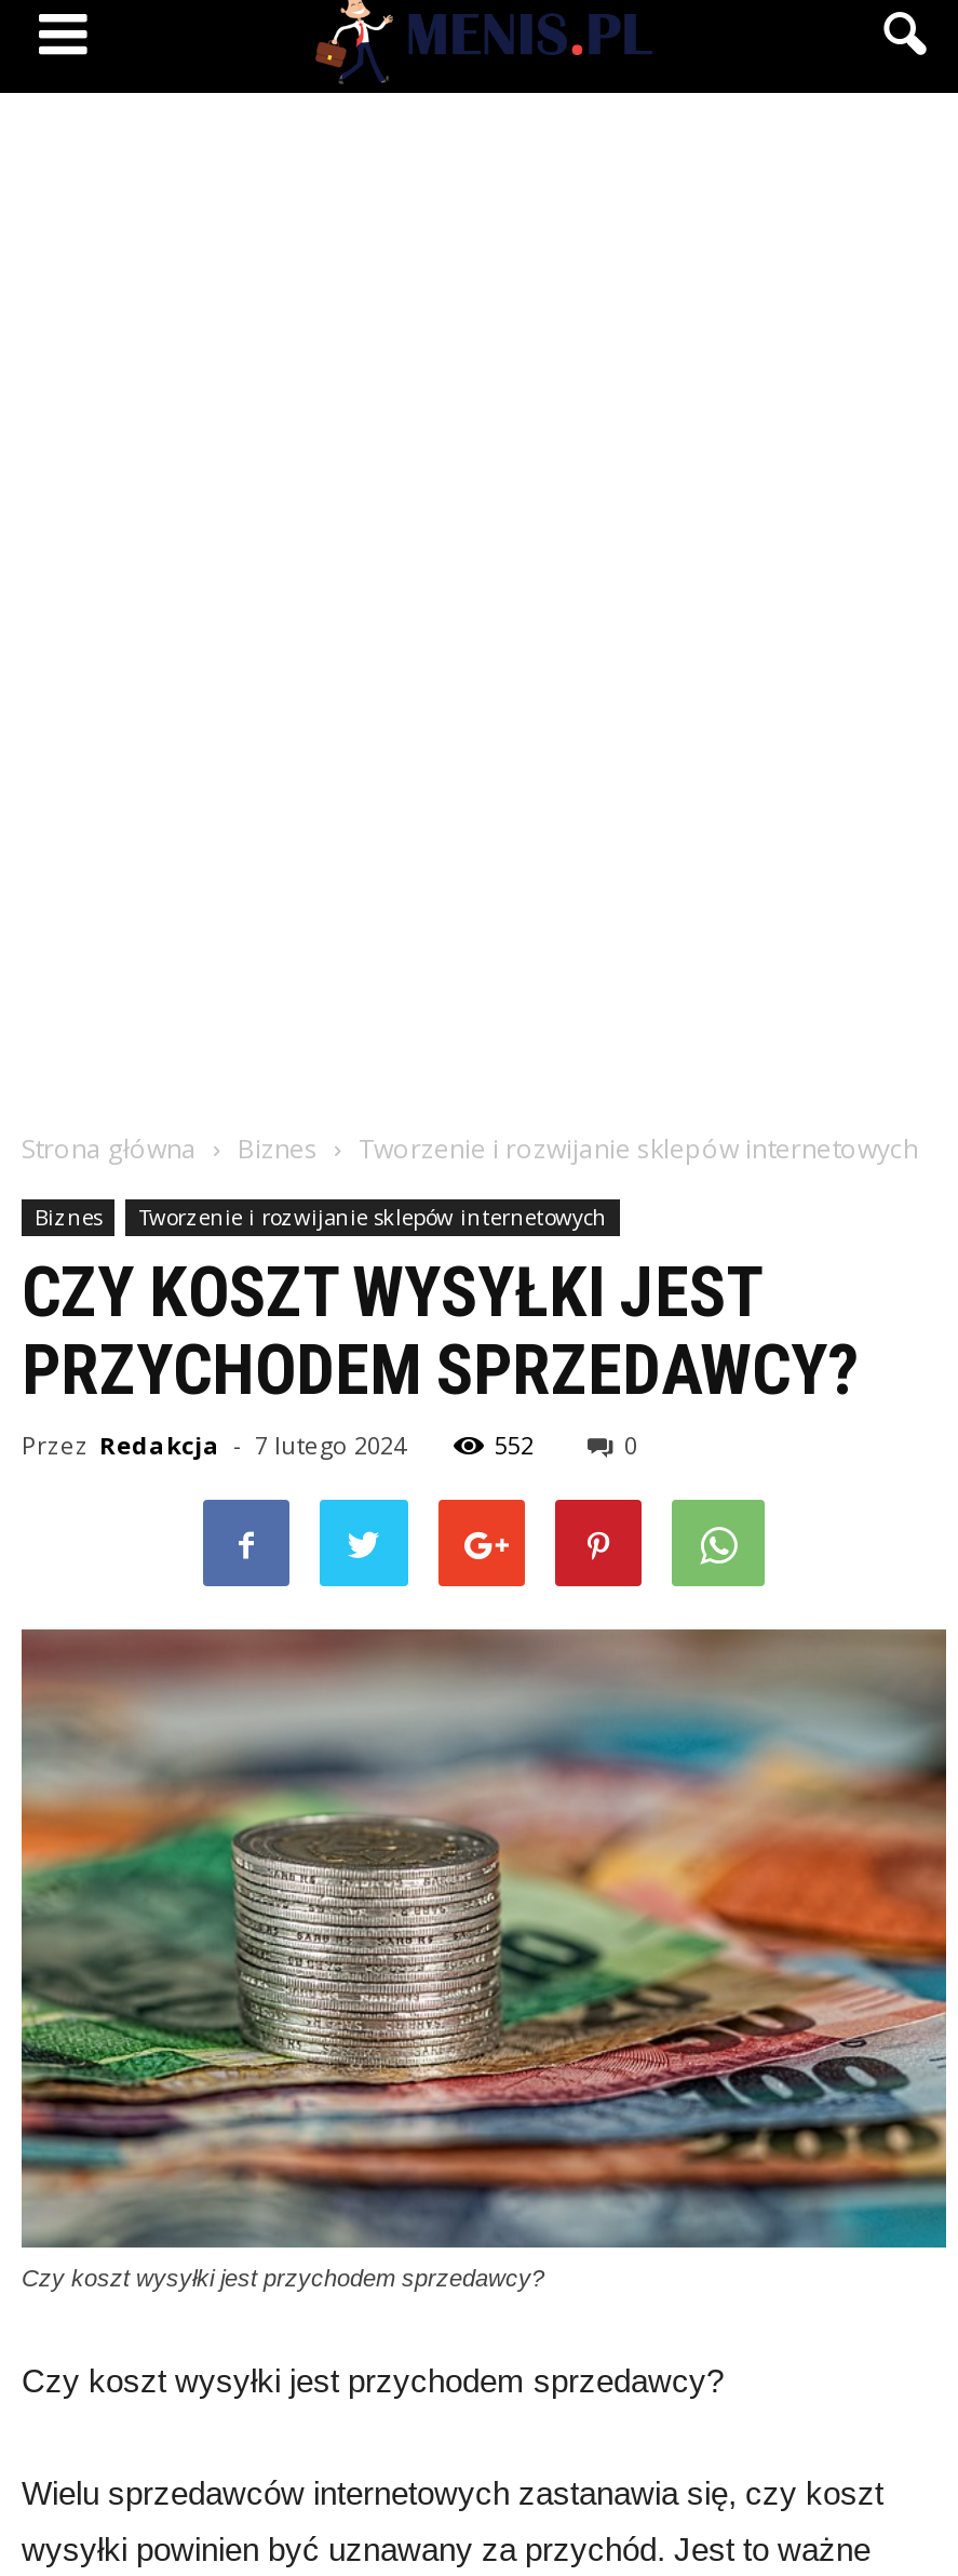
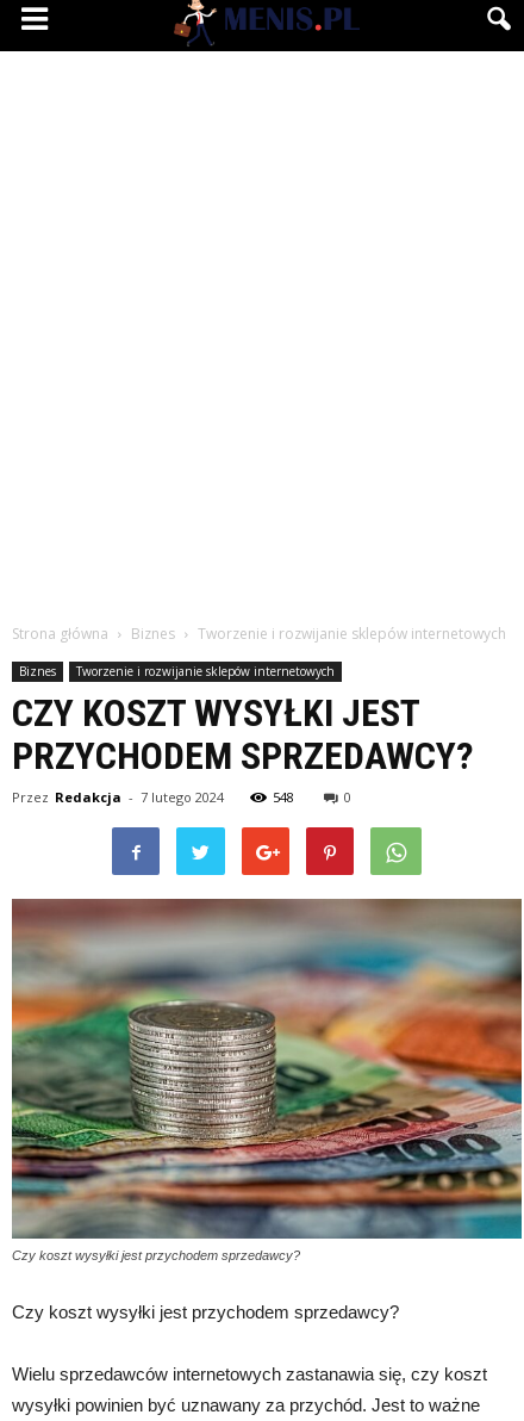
- 552
+ 548
